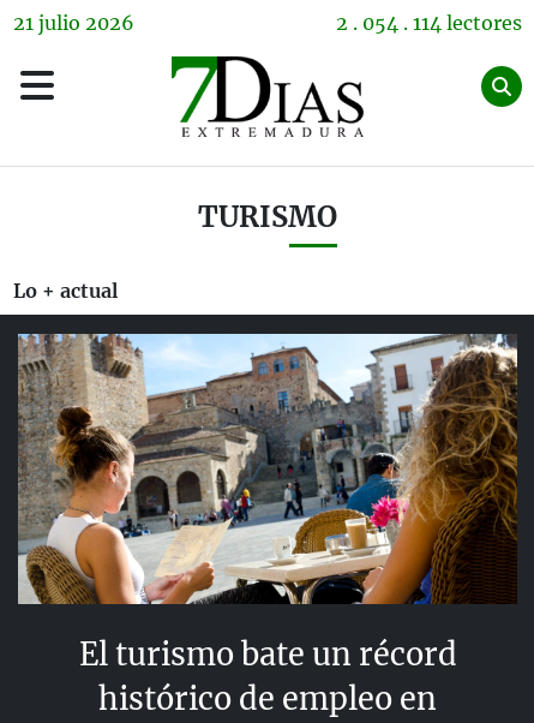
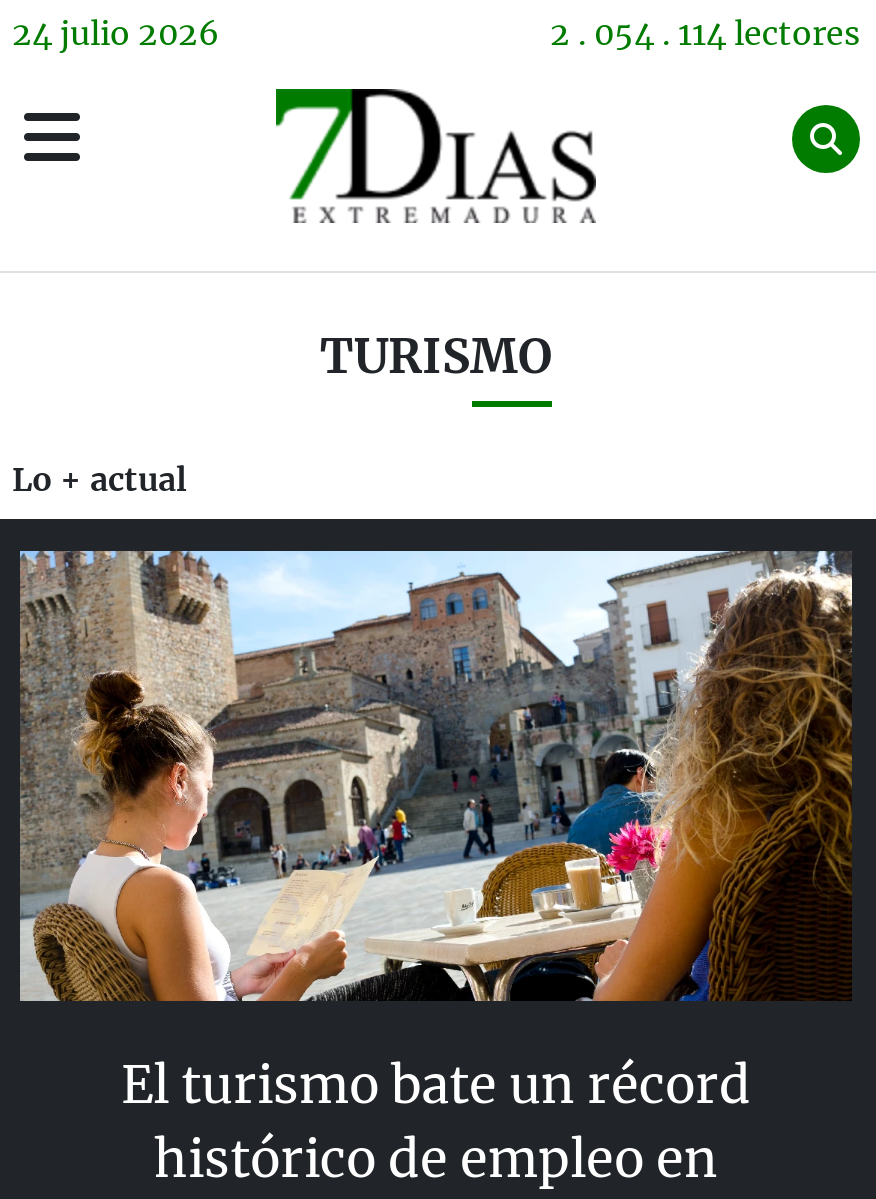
- 21 julio 2026
+ 24 julio 2026
